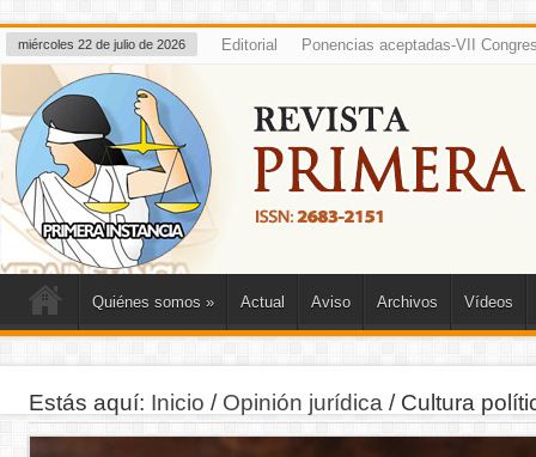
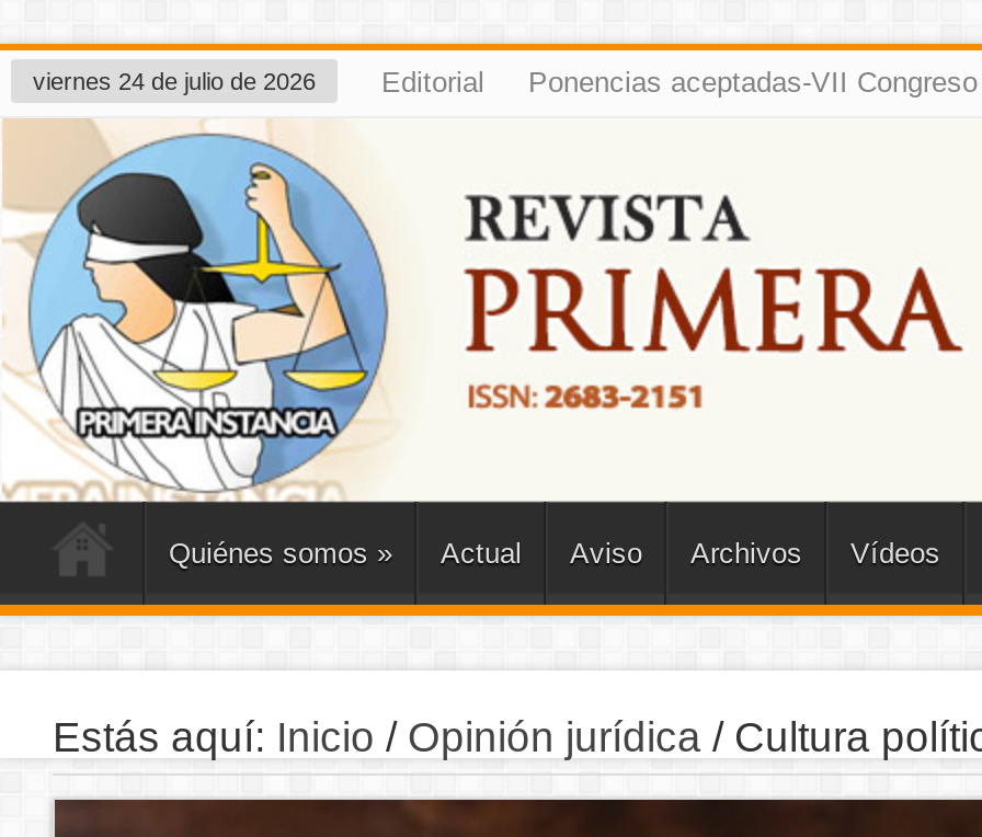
- miércoles 22 de julio de 2026
+ viernes 24 de julio de 2026
